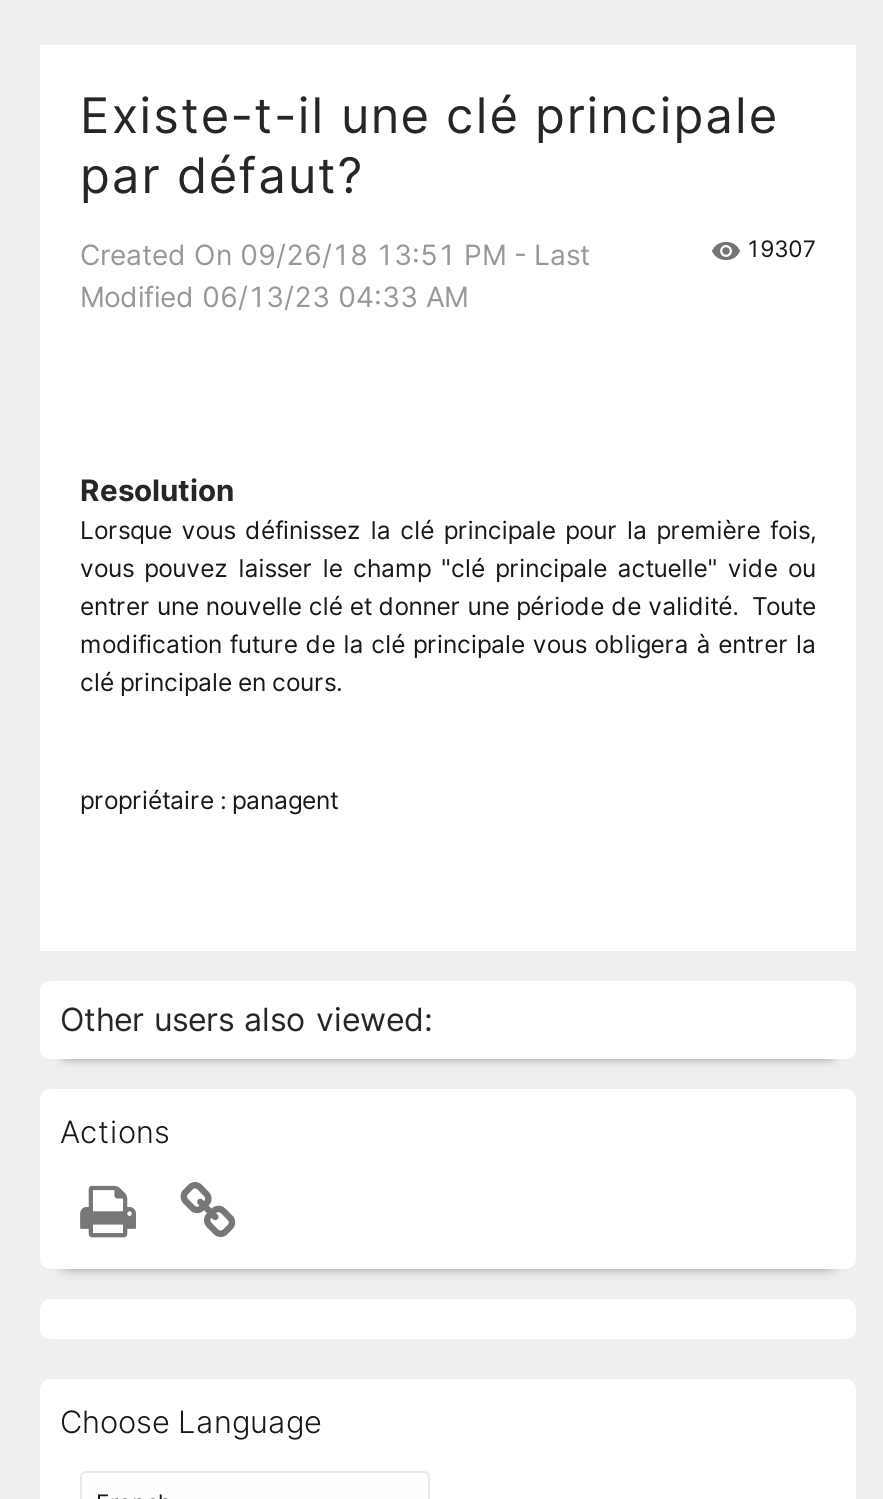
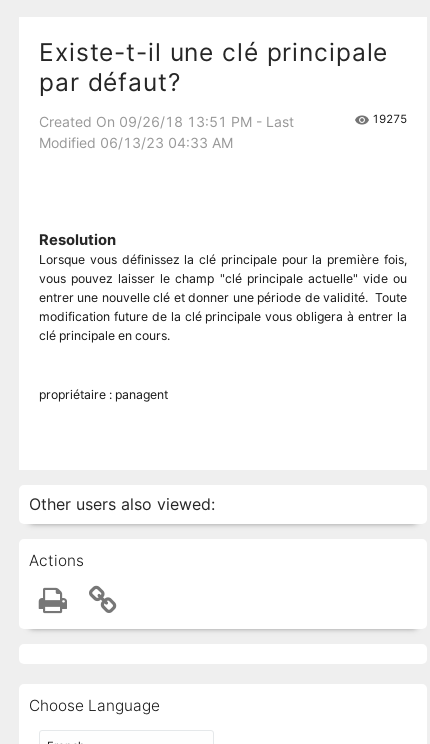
- 19307
+ 19275
